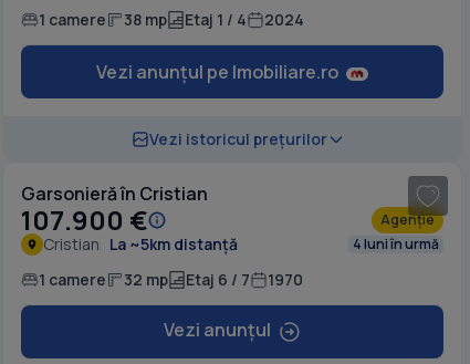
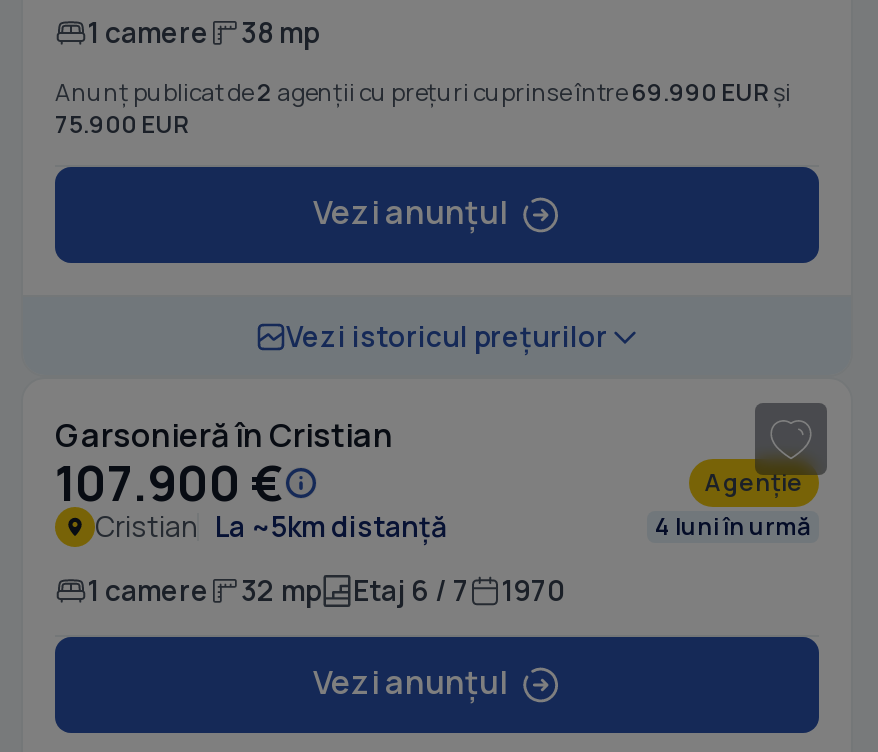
- Etaj 1 / 4
- 2024
+ Anunț publicat de2 agenții cu prețuri cuprinse între69.990 EUR și
+ 75.900 EUR

- Vezi anunțul pe Imobiliare.ro
+ Vezi anunțul
